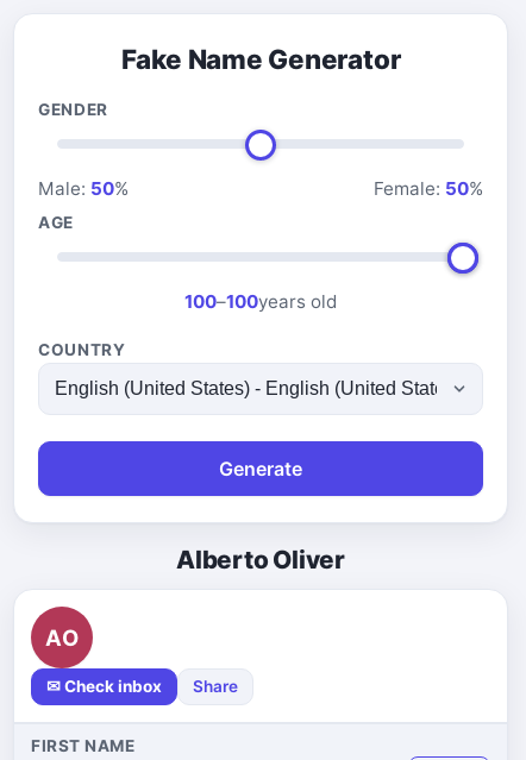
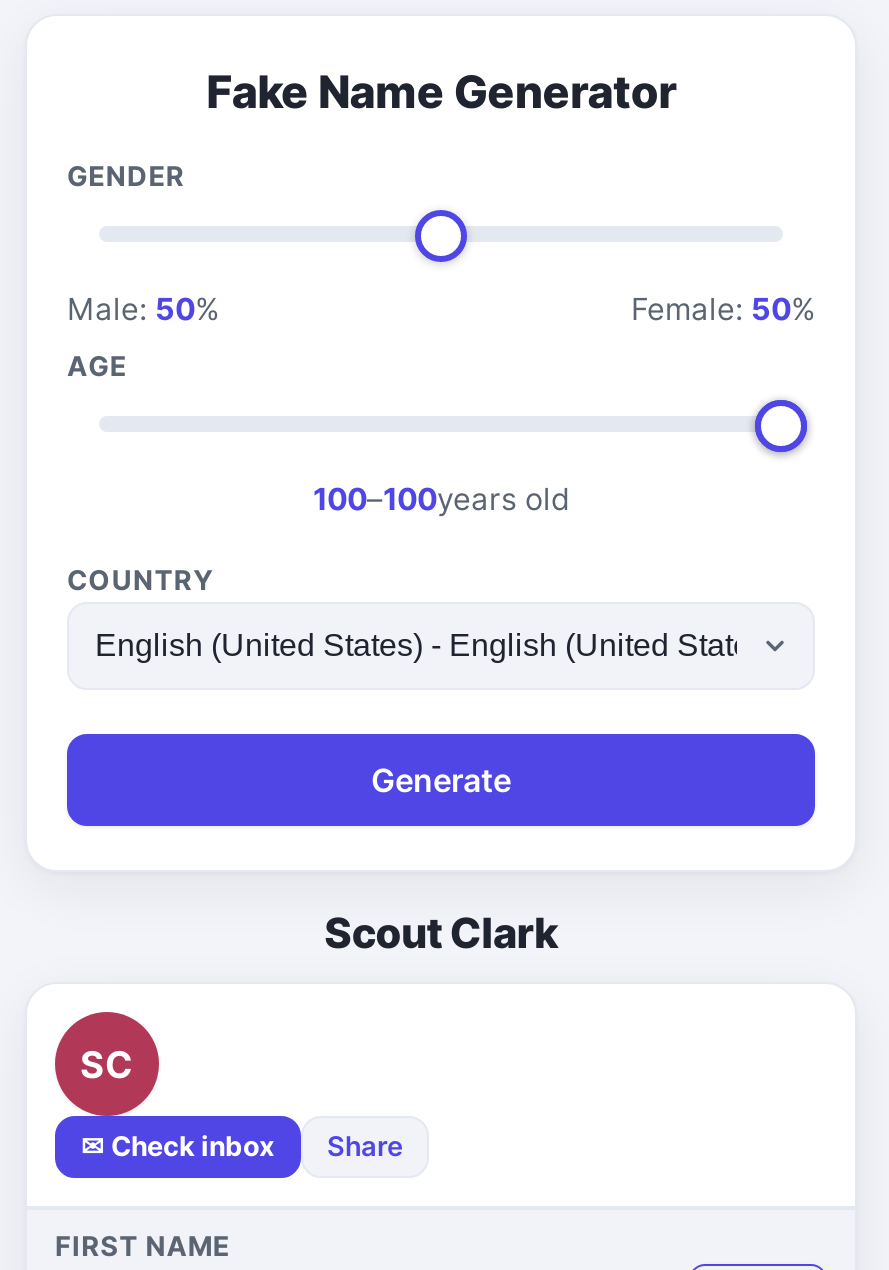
- Alberto Oliver
+ Scout Clark

- AO
+ SC
